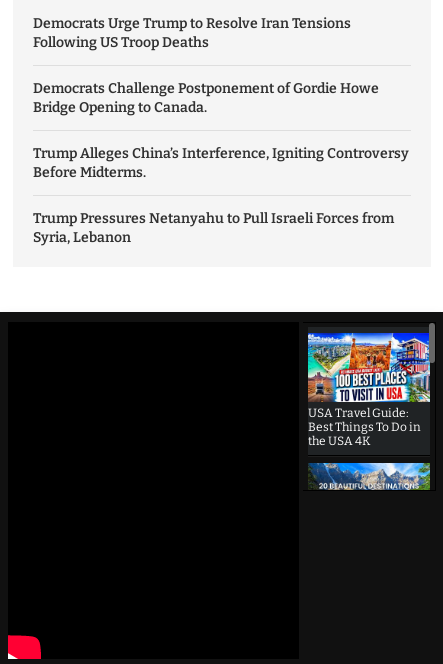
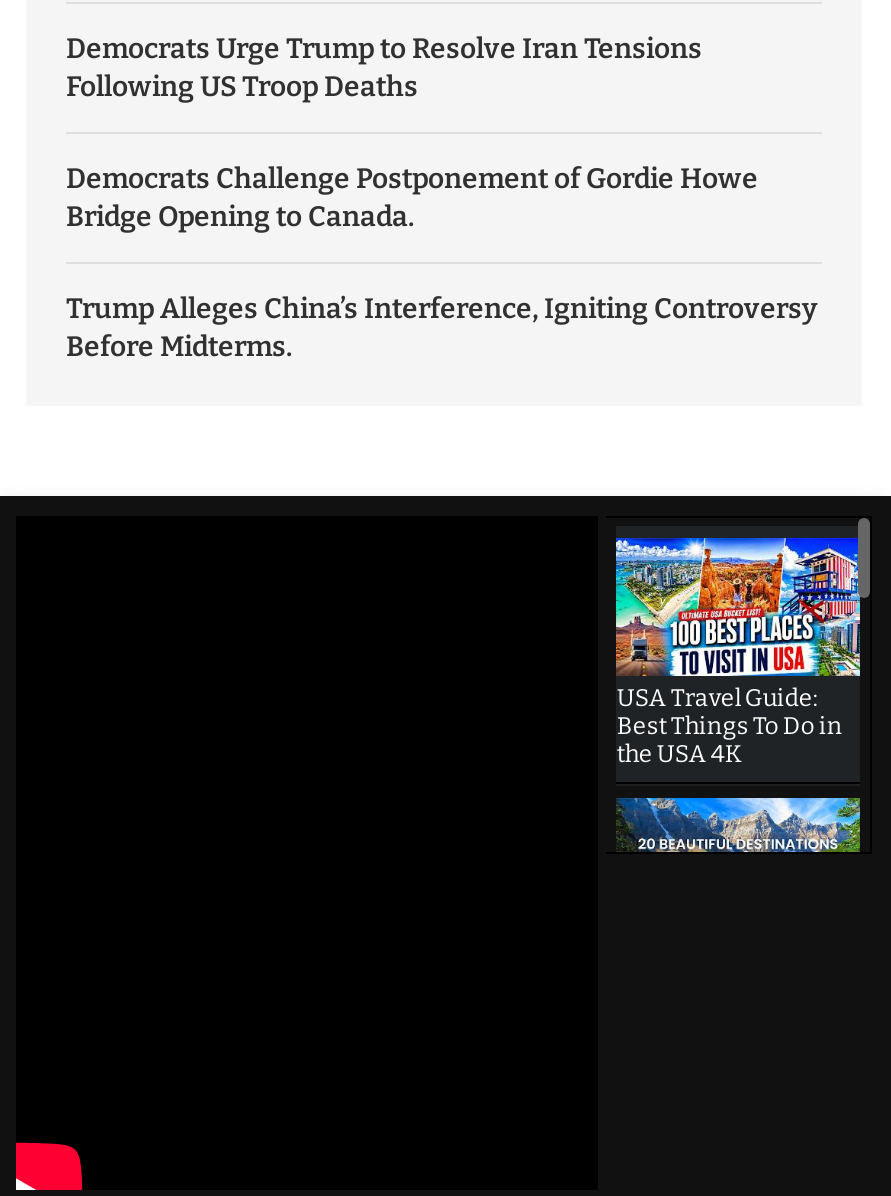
- Trump Pressures Netanyahu to Pull Israeli Forces from
- Syria, Lebanon
